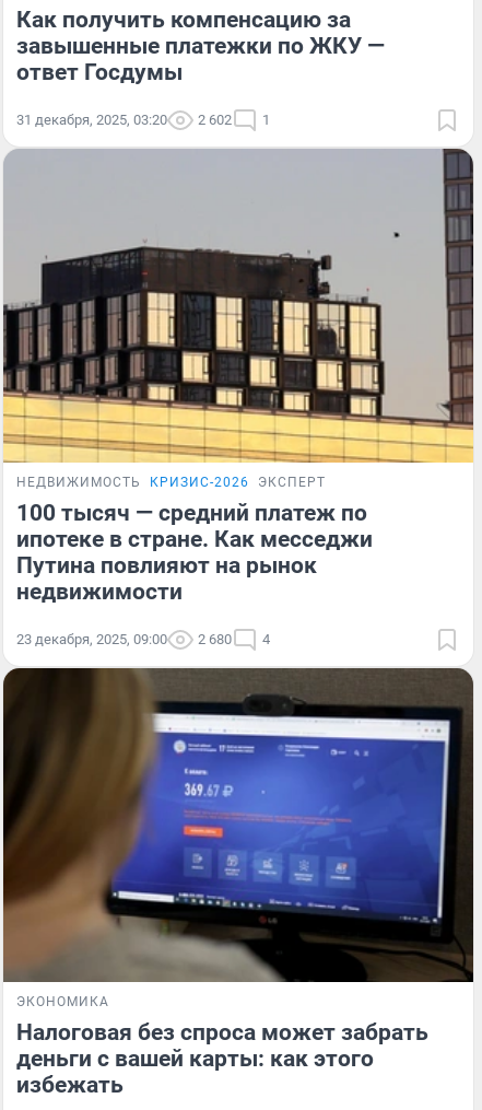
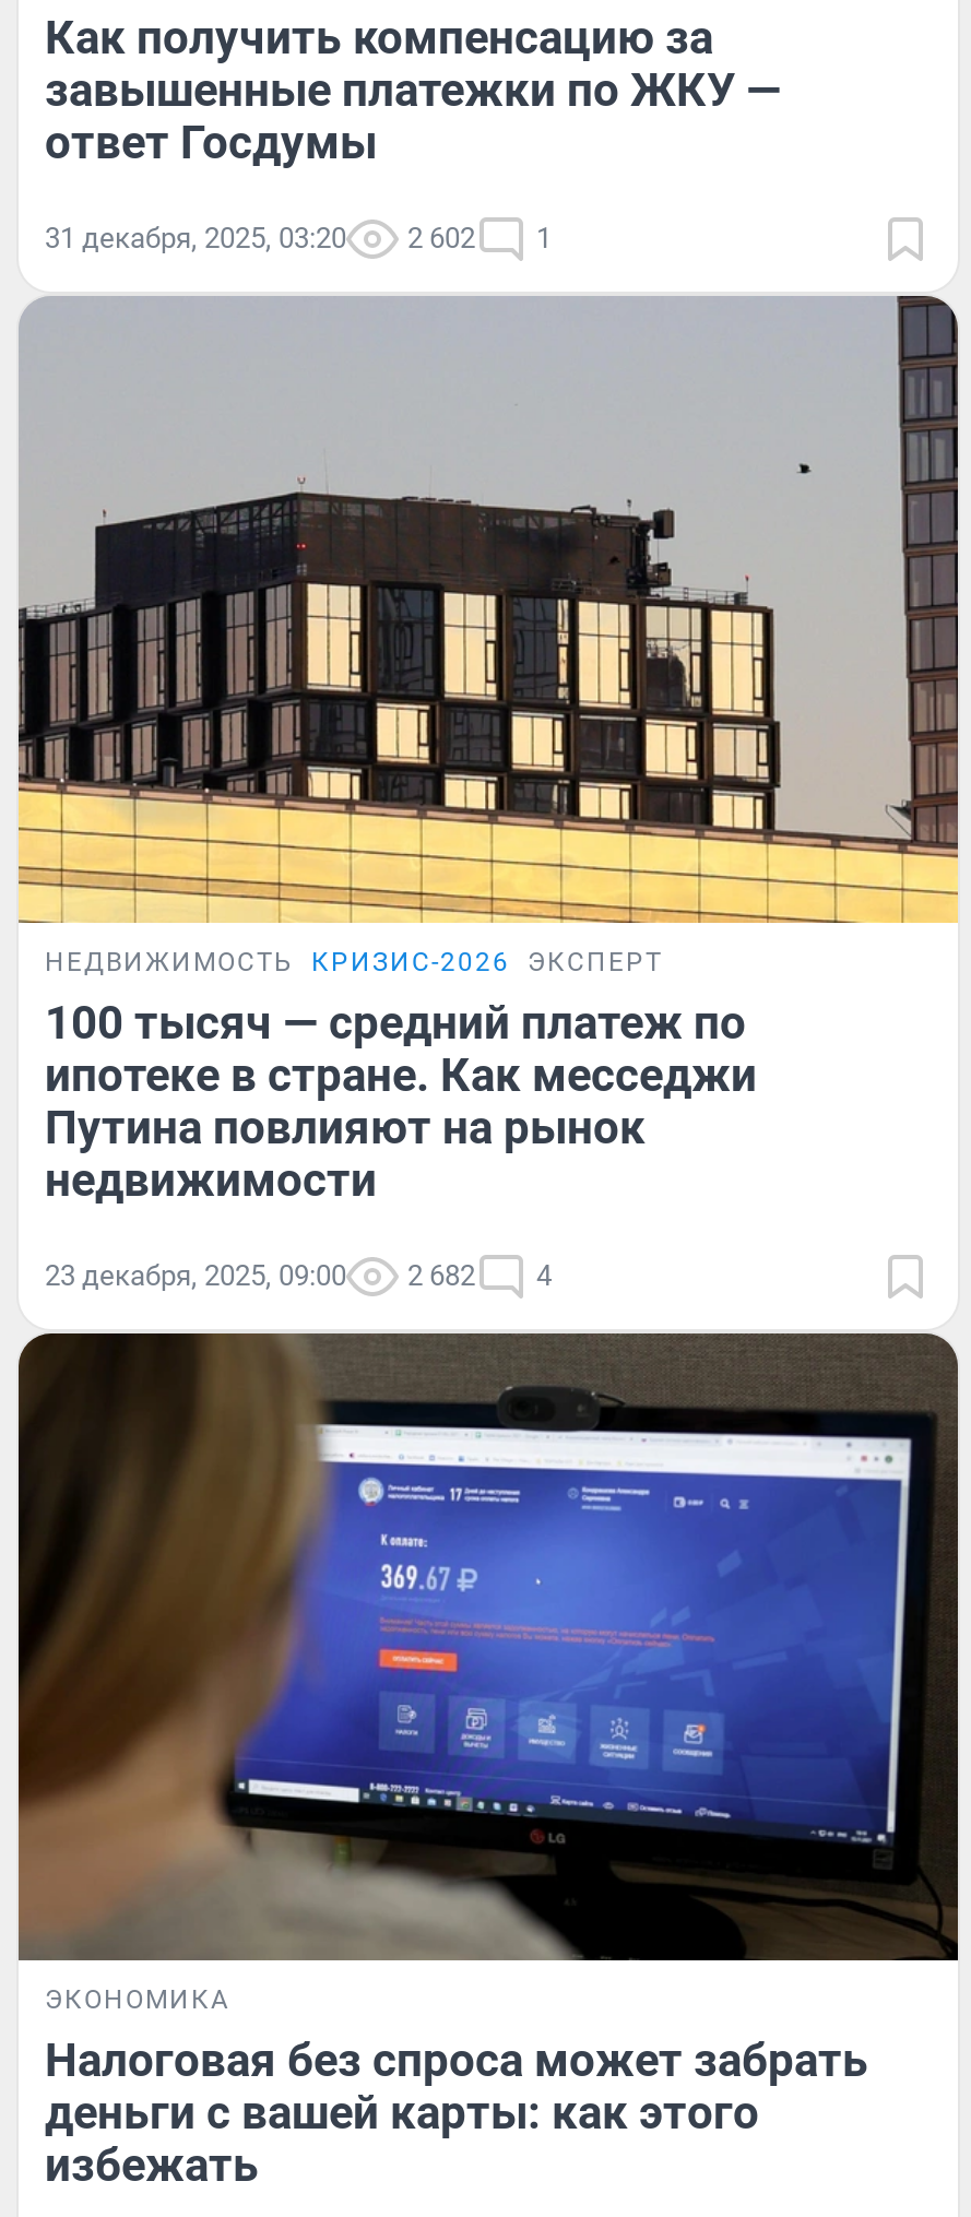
- 23 декабря, 2025, 09:00 2 680 4
+ 23 декабря, 2025, 09:00 2 682 4
